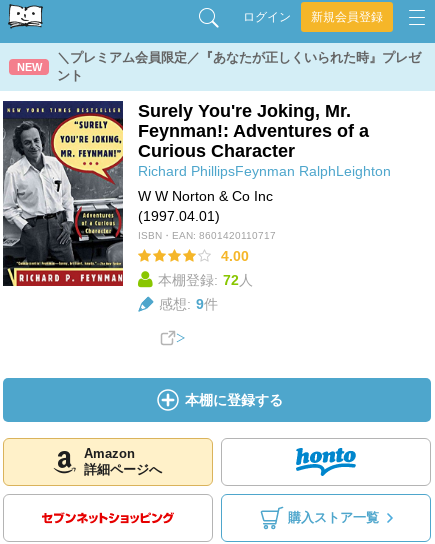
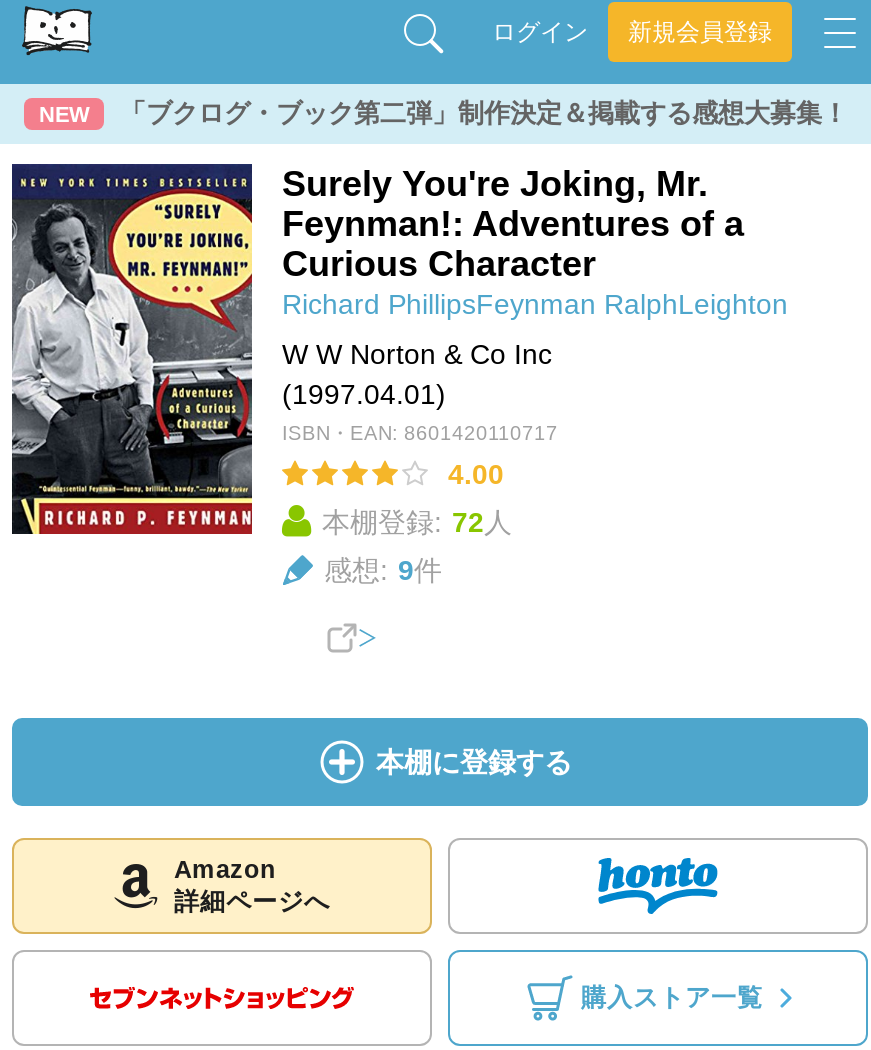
- ＼プレミアム会員限定／『あなたが正しくいられた時』プレゼ
- ント
+ 「ブクログ・ブック第二弾」制作決定＆掲載する感想大募集！
